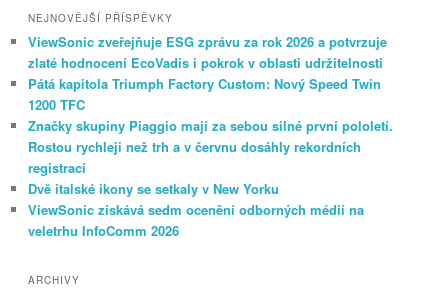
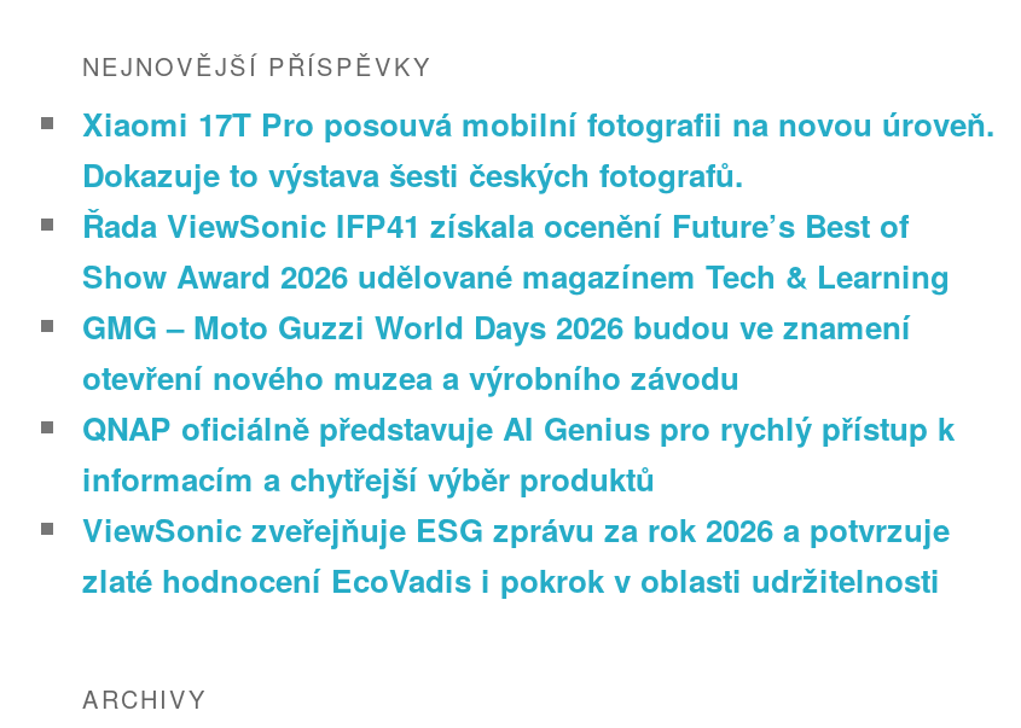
+ Xiaomi 17T Pro posouvá mobilní fotografii na novou úroveň.
+ Dokazuje to výstava šesti českých fotografů.
+ Řada ViewSonic IFP41 získala ocenění Future’s Best of
+ Show Award 2026 udělované magazínem Tech & Learning
+ GMG – Moto Guzzi World Days 2026 budou ve znamení
+ otevření nového muzea a výrobního závodu
+ QNAP oficiálně představuje AI Genius pro rychlý přístup k
+ informacím a chytřejší výběr produktů

moved down: ViewSonic zveřejňuje ESG zprávu za rok 2026 a potvrzuje | zlaté hodnocení EcoVadis i pokrok v oblasti udržitelnosti

- Pátá kapitola Triumph Factory Custom: Nový Speed Twin
- 1200 TFC
- Značky skupiny Piaggio mají za sebou silné první pololetí.
- Rostou rychleji než trh a v červnu dosáhly rekordních
- registrací
- Dvě italské ikony se setkaly v New Yorku
- ViewSonic získává sedm ocenění odborných médií na
- veletrhu InfoComm 2026
